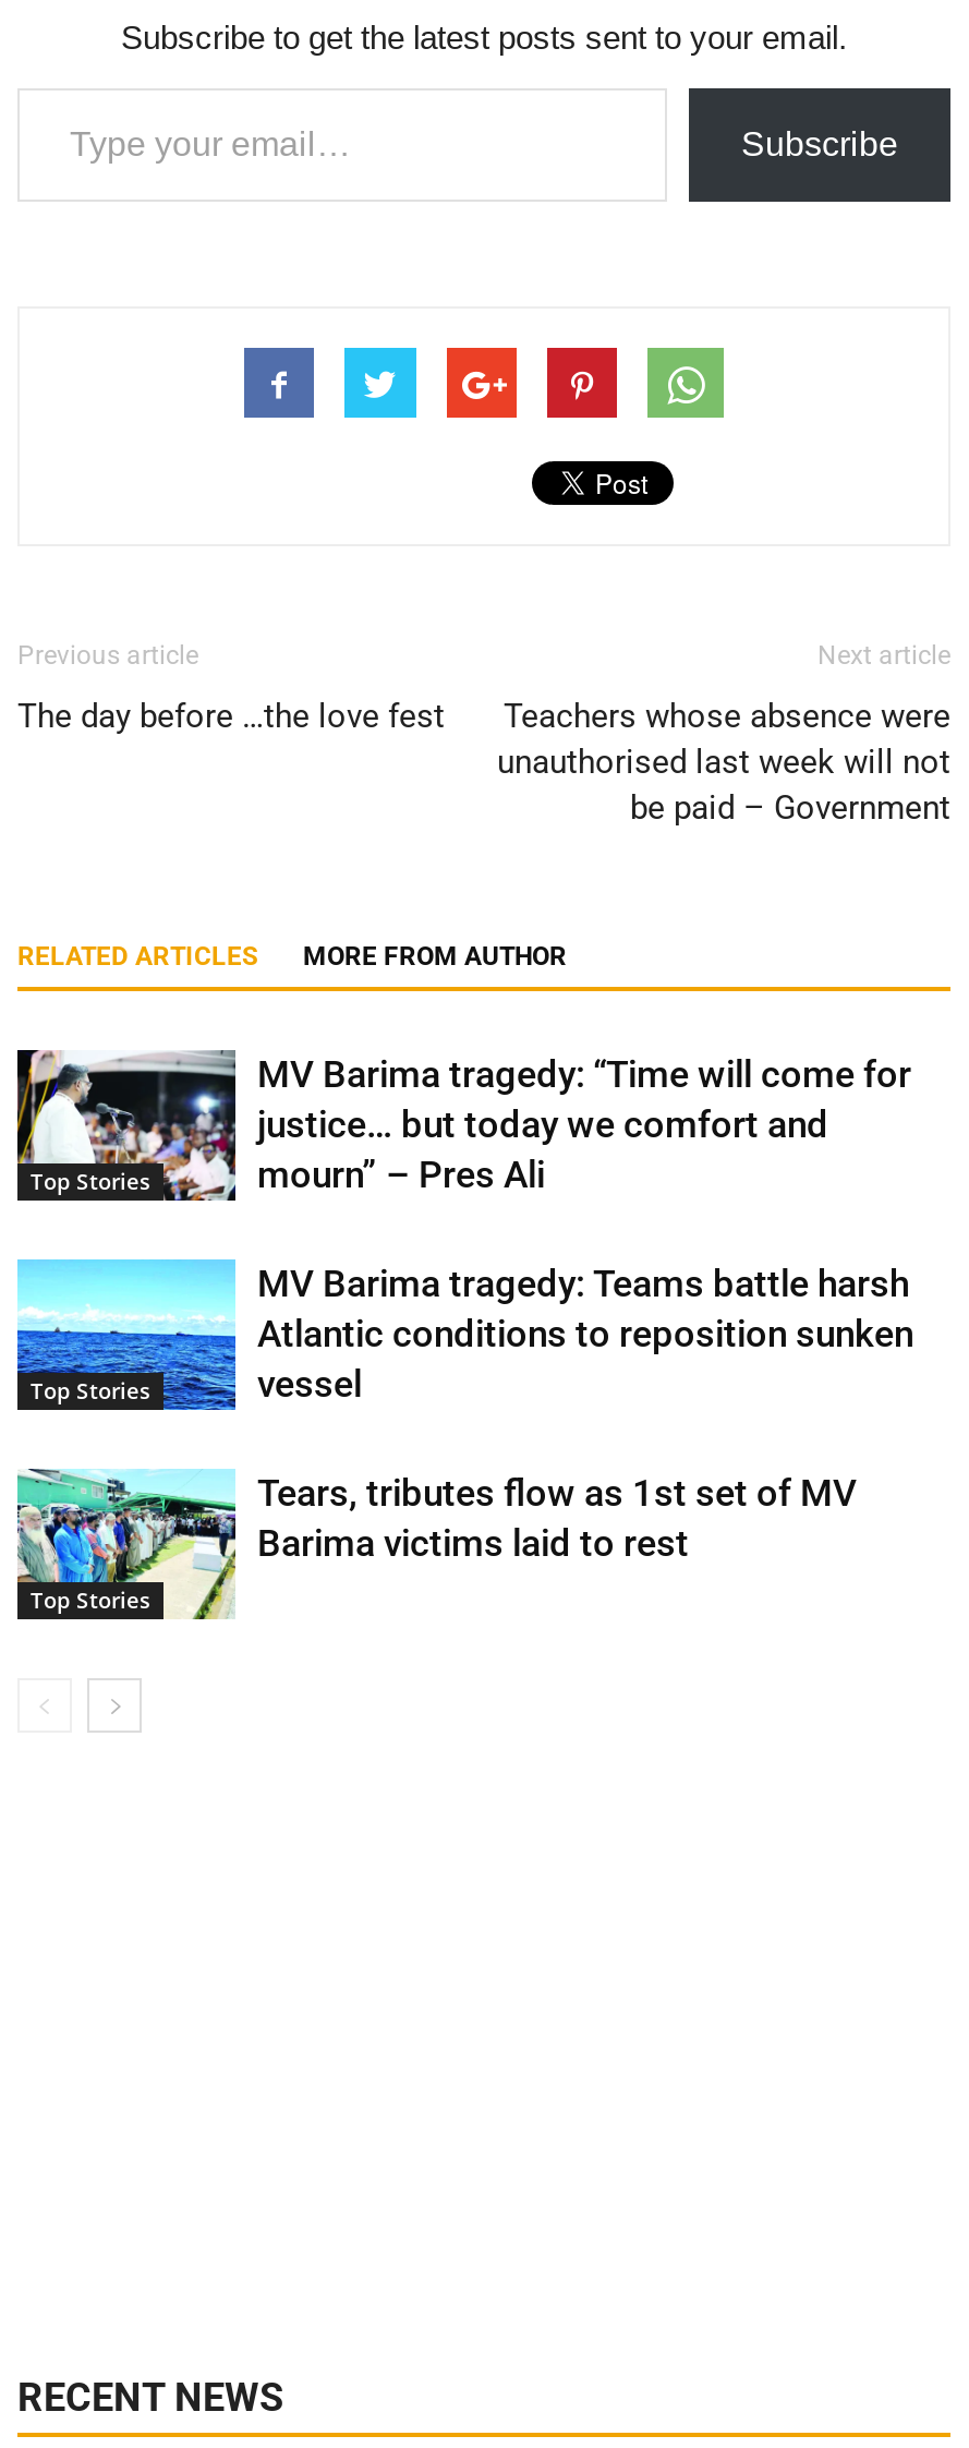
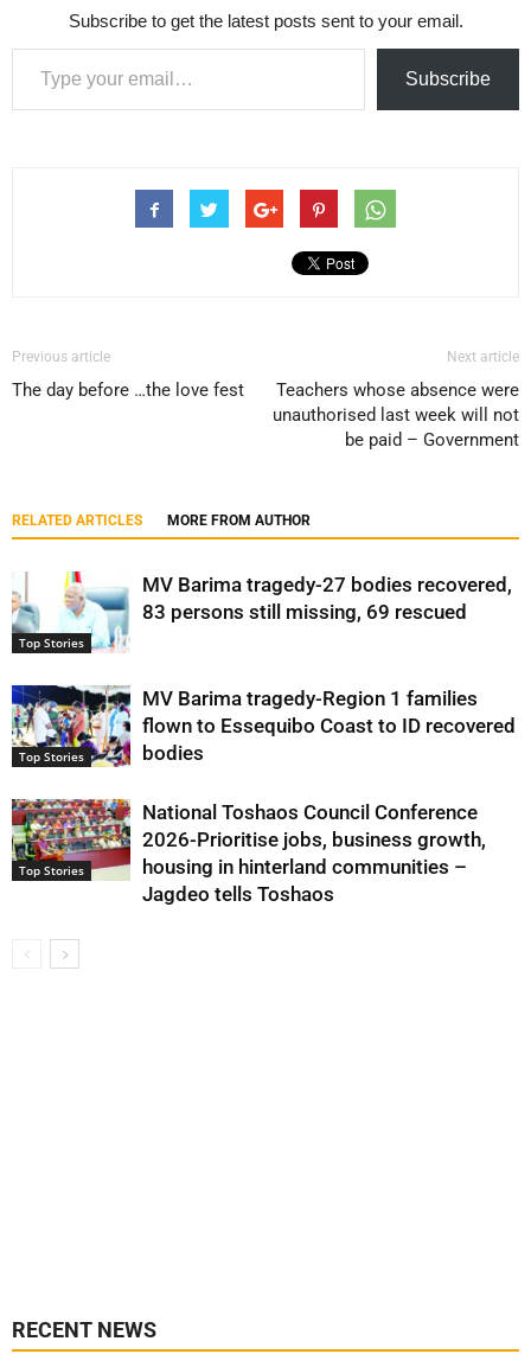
- [image]
- MV Barima tragedy: “Time will come for
- justice… but today we comfort and
- mourn” – Pres Ali
+ [image]
+ MV Barima tragedy-27 bodies recovered,
+ 83 persons still missing, 69 rescued

- [image]
- MV Barima tragedy: Teams battle harsh
- Atlantic conditions to reposition sunken
- vessel
+ [image]
+ MV Barima tragedy-Region 1 families
+ flown to Essequibo Coast to ID recovered
+ bodies

- [image]
- Tears, tributes flow as 1st set of MV
- Barima victims laid to rest
+ [image]
+ National Toshaos Council Conference
+ 2026-Prioritise jobs, business growth,
+ housing in hinterland communities –
+ Jagdeo tells Toshaos
